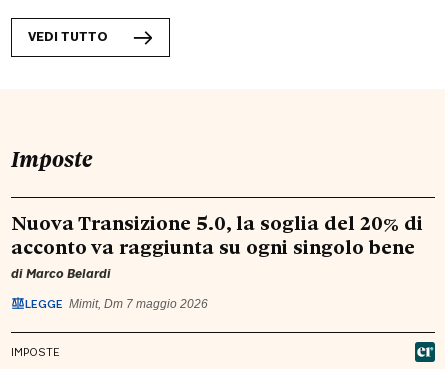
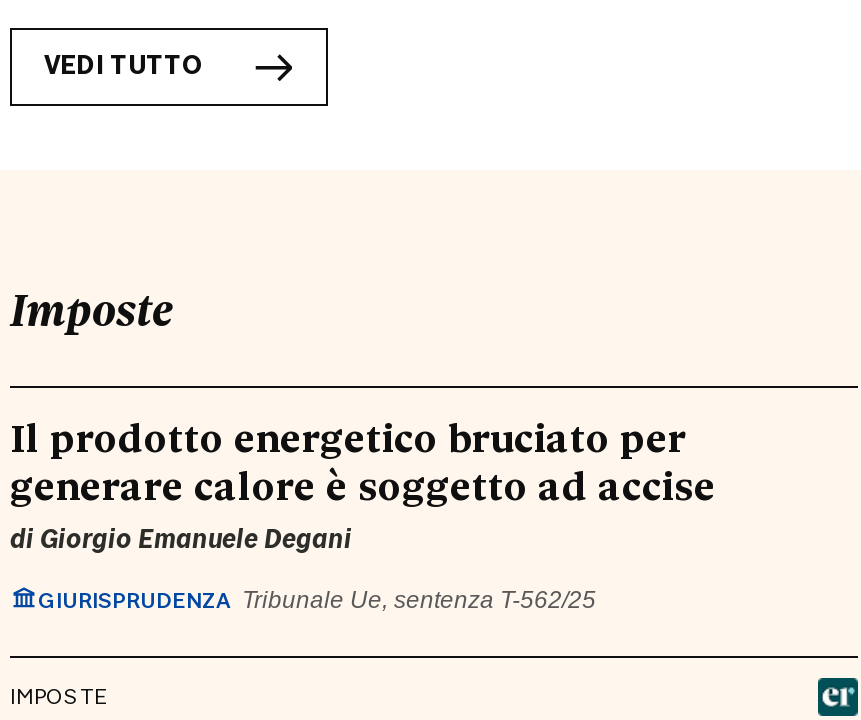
- Nuova Transizione 5.0, la soglia del 20% di
- acconto va raggiunta su ogni singolo bene
- di Marco Belardi
+ Il prodotto energetico bruciato per
+ generare calore è soggetto ad accise
+ di Giorgio Emanuele Degani

- LEGGE Mimit, Dm 7 maggio 2026
+ GIURISPRUDENZA Tribunale Ue, sentenza T-562/25
